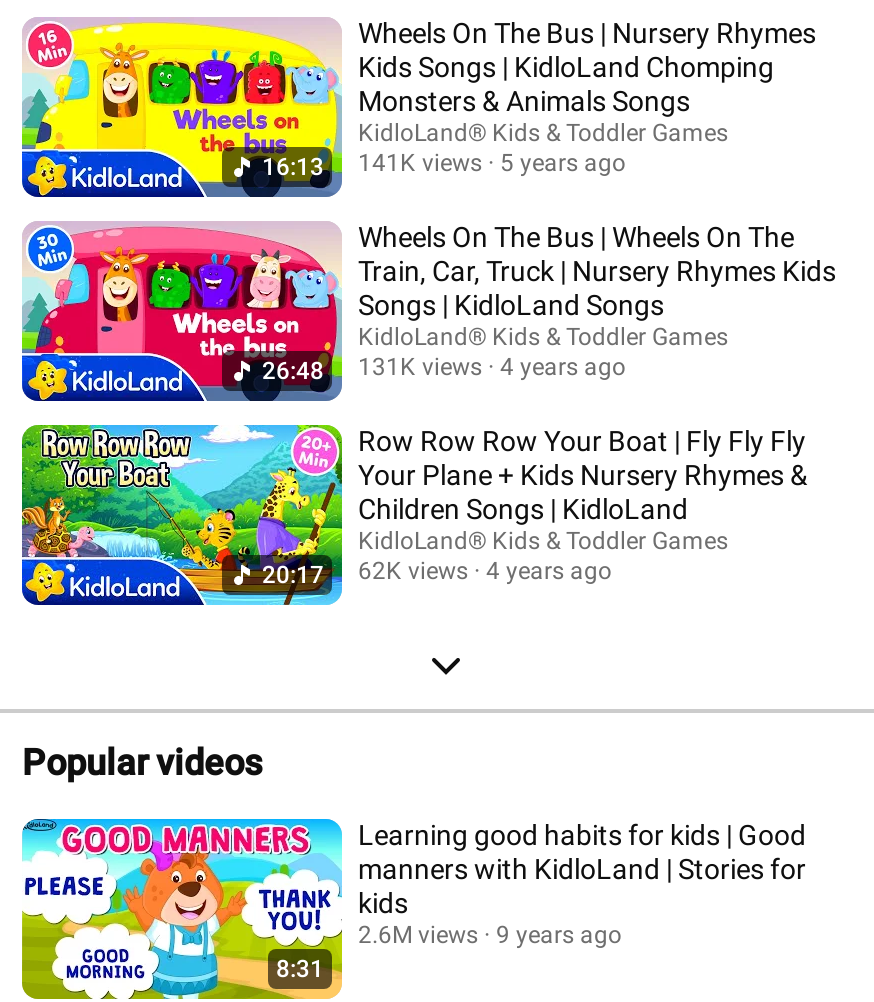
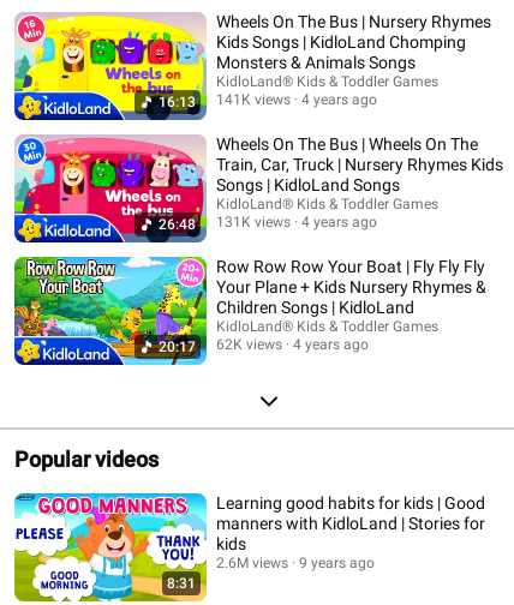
- 16:13 141K views 5 years ago
+ 16:13 141K views 4 years ago
